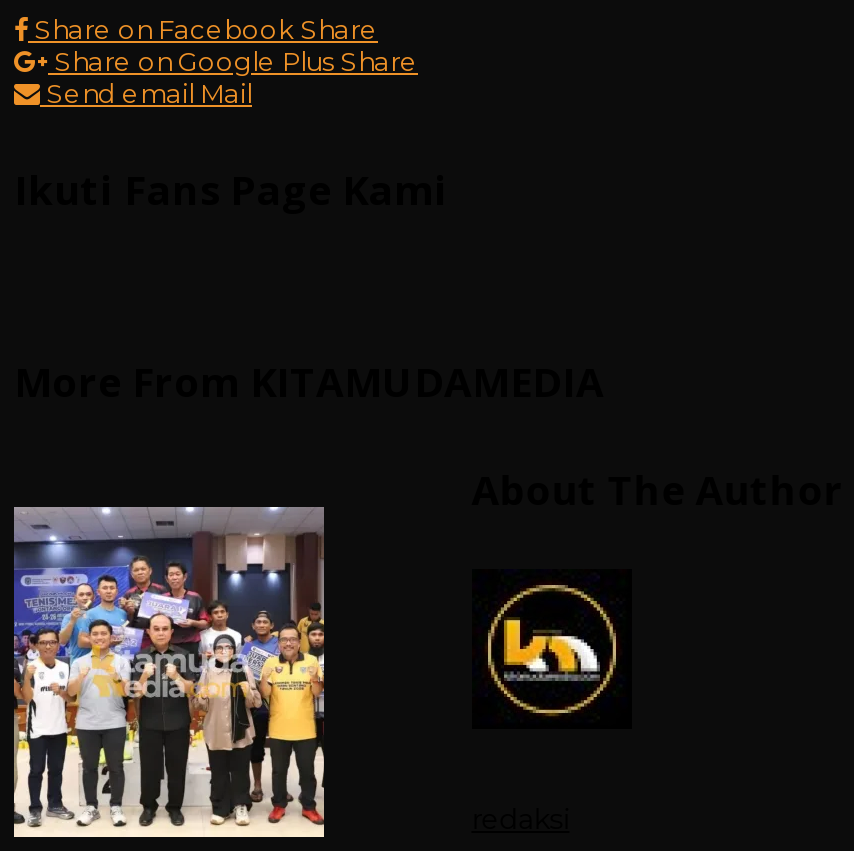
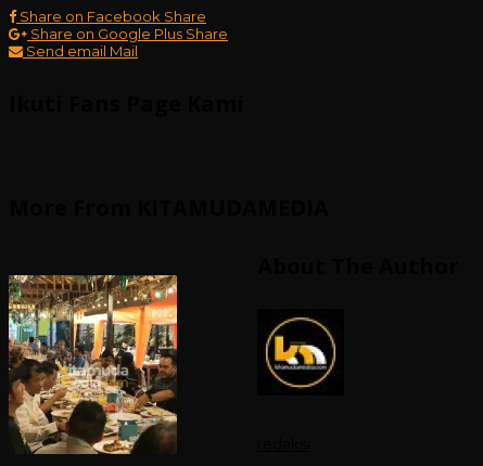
- [image]
+ [image]
